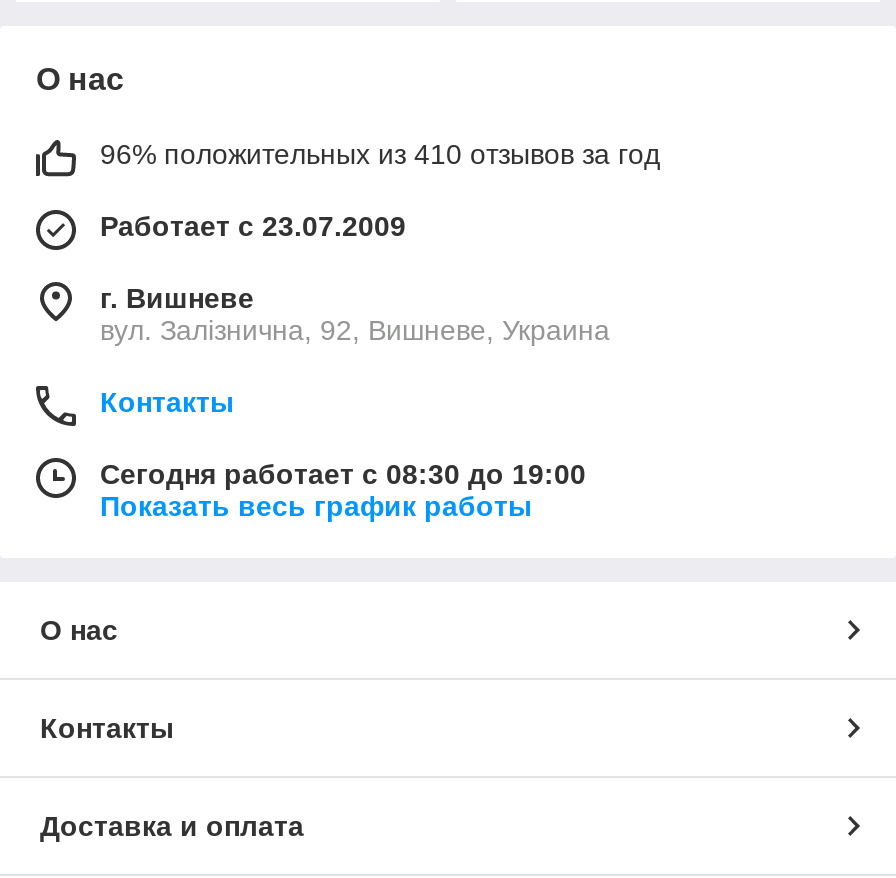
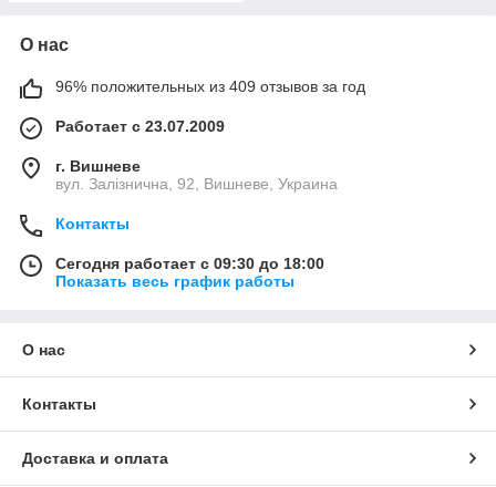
- 96% положительных из 410 отзывов за год
+ 96% положительных из 409 отзывов за год

- Сегодня работает с 08:30 до 19:00
+ Сегодня работает с 09:30 до 18:00
